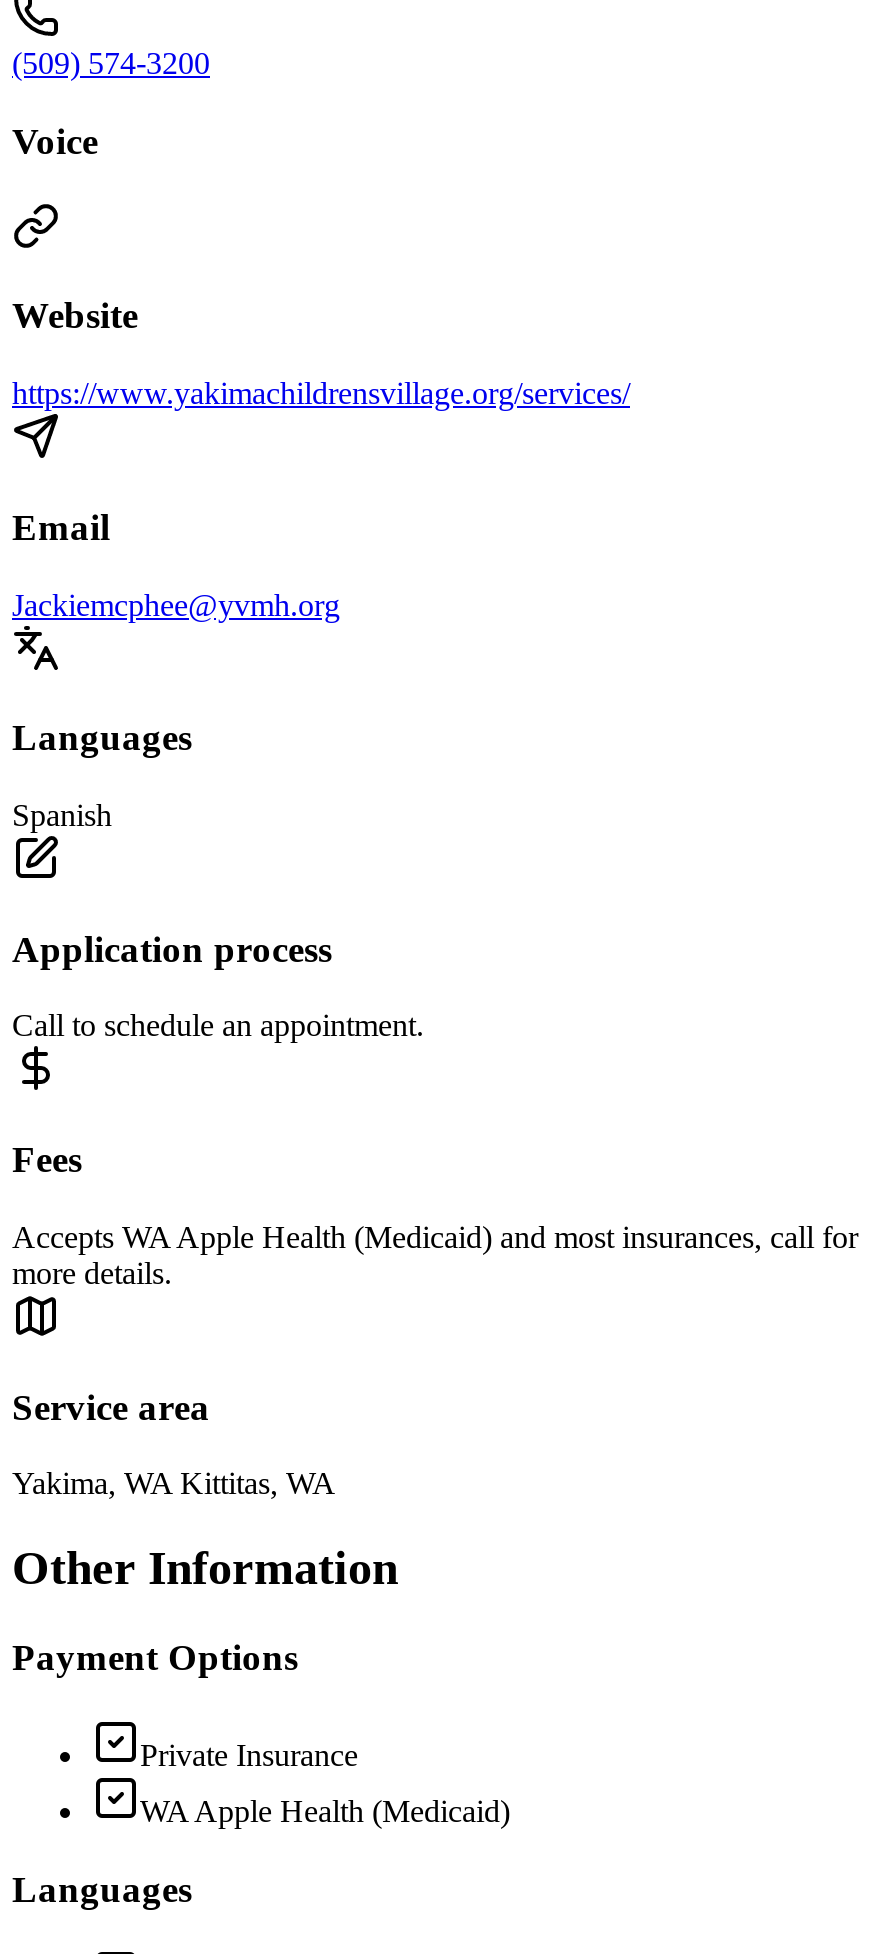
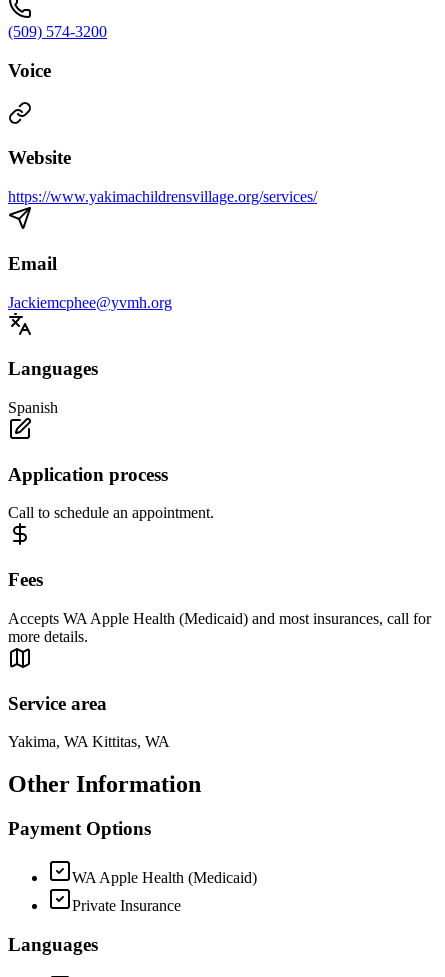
moved down: Private Insurance

moved up: WA Apple Health (Medicaid)
